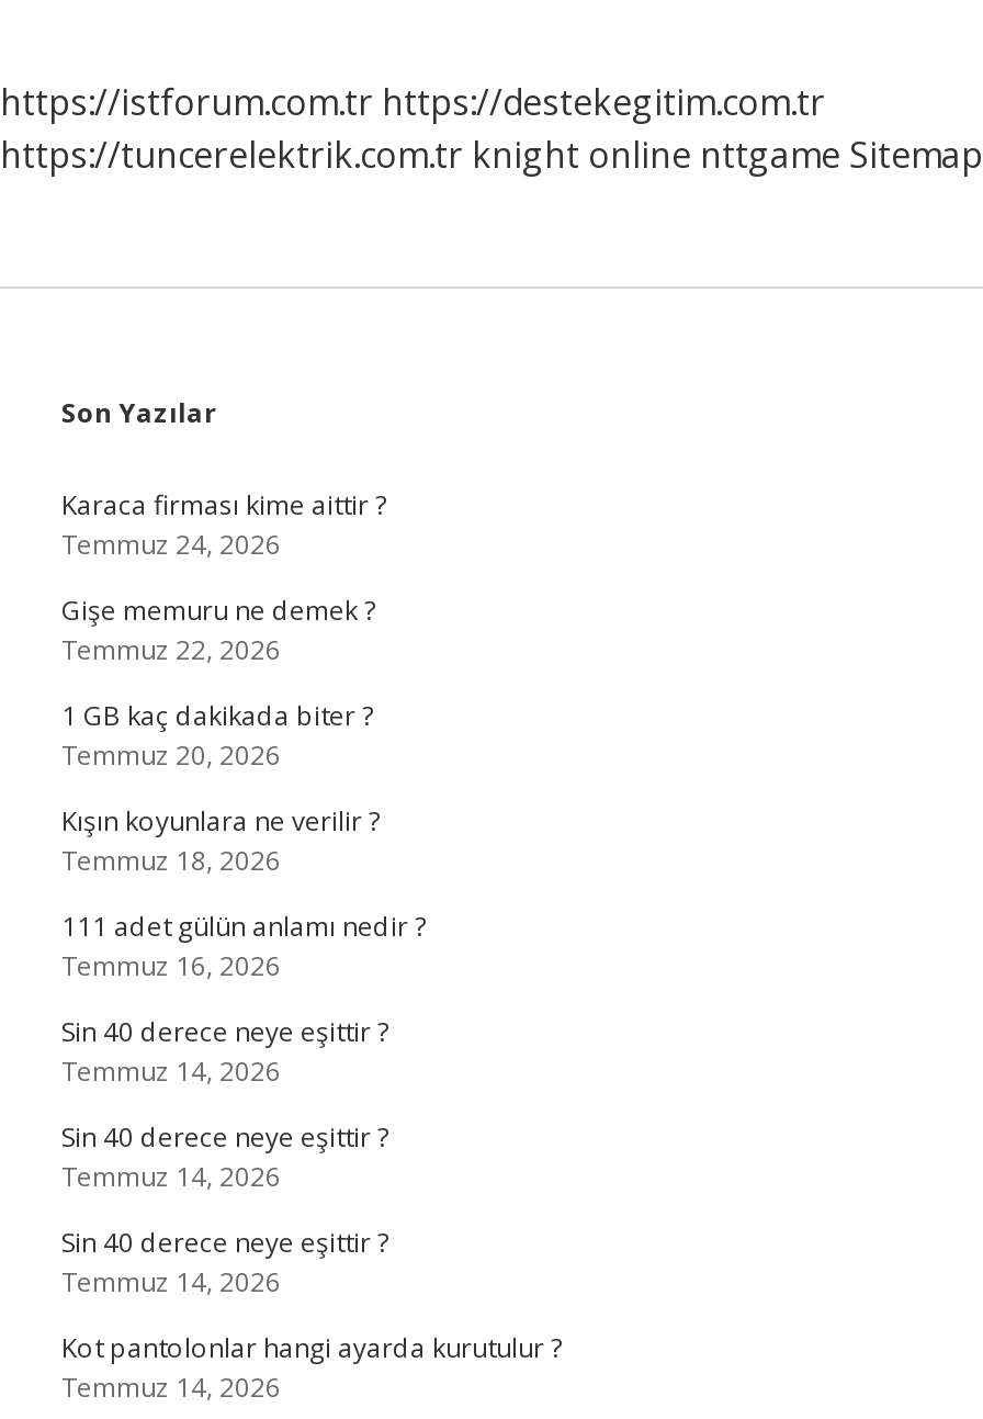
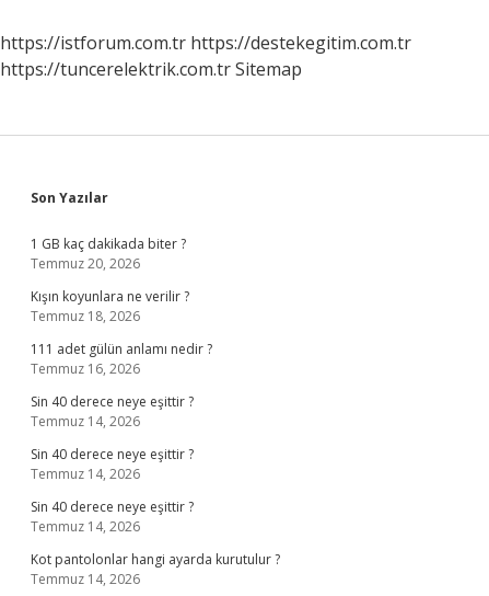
- https://tuncerelektrik.com.tr knight online nttgame Sitemap
+ https://tuncerelektrik.com.tr Sitemap

- Karaca firması kime aittir ?
- Temmuz 24, 2026
- Gişe memuru ne demek ?
- Temmuz 22, 2026
